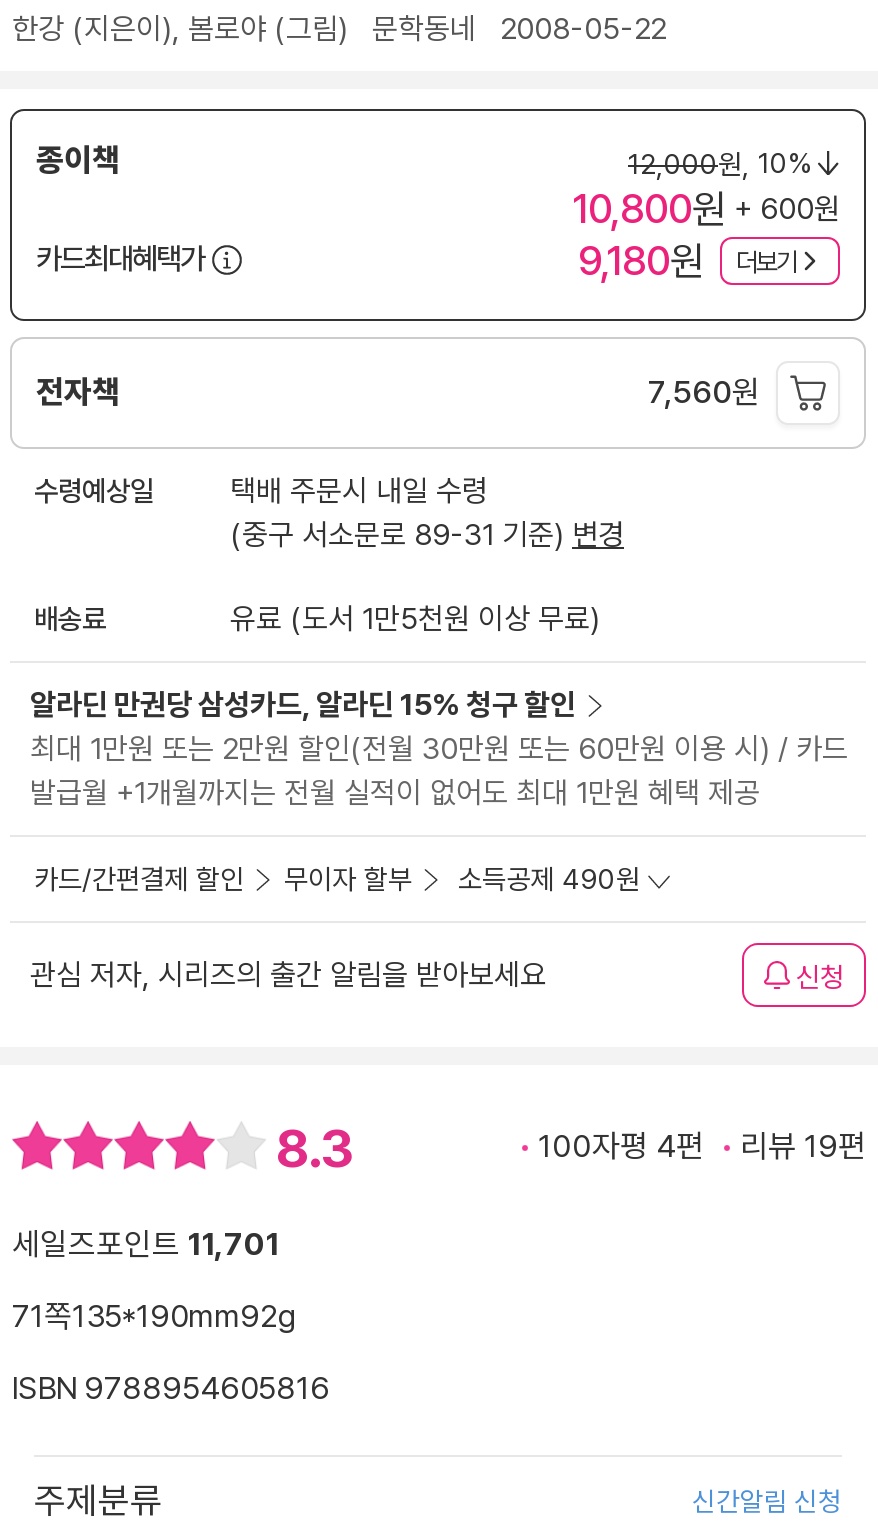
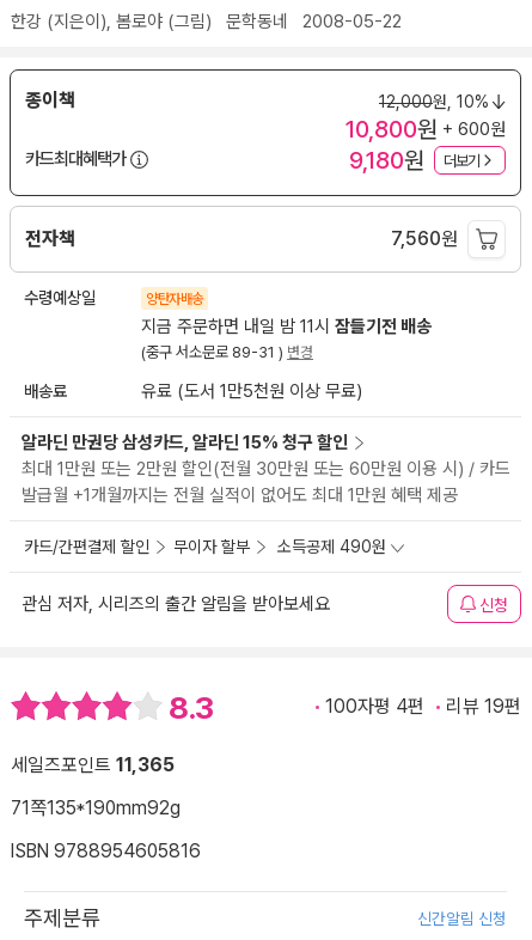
- 택배 주문시 내일 수령
- (중구 서소문로 89-31 기준) 변경
+ 양탄자배송
+ 지금 주문하면 내일 밤 11시 잠들기전 배송
+ (중구 서소문로 89-31 ) 변경

- 세일즈포인트 11,701
+ 세일즈포인트 11,365
